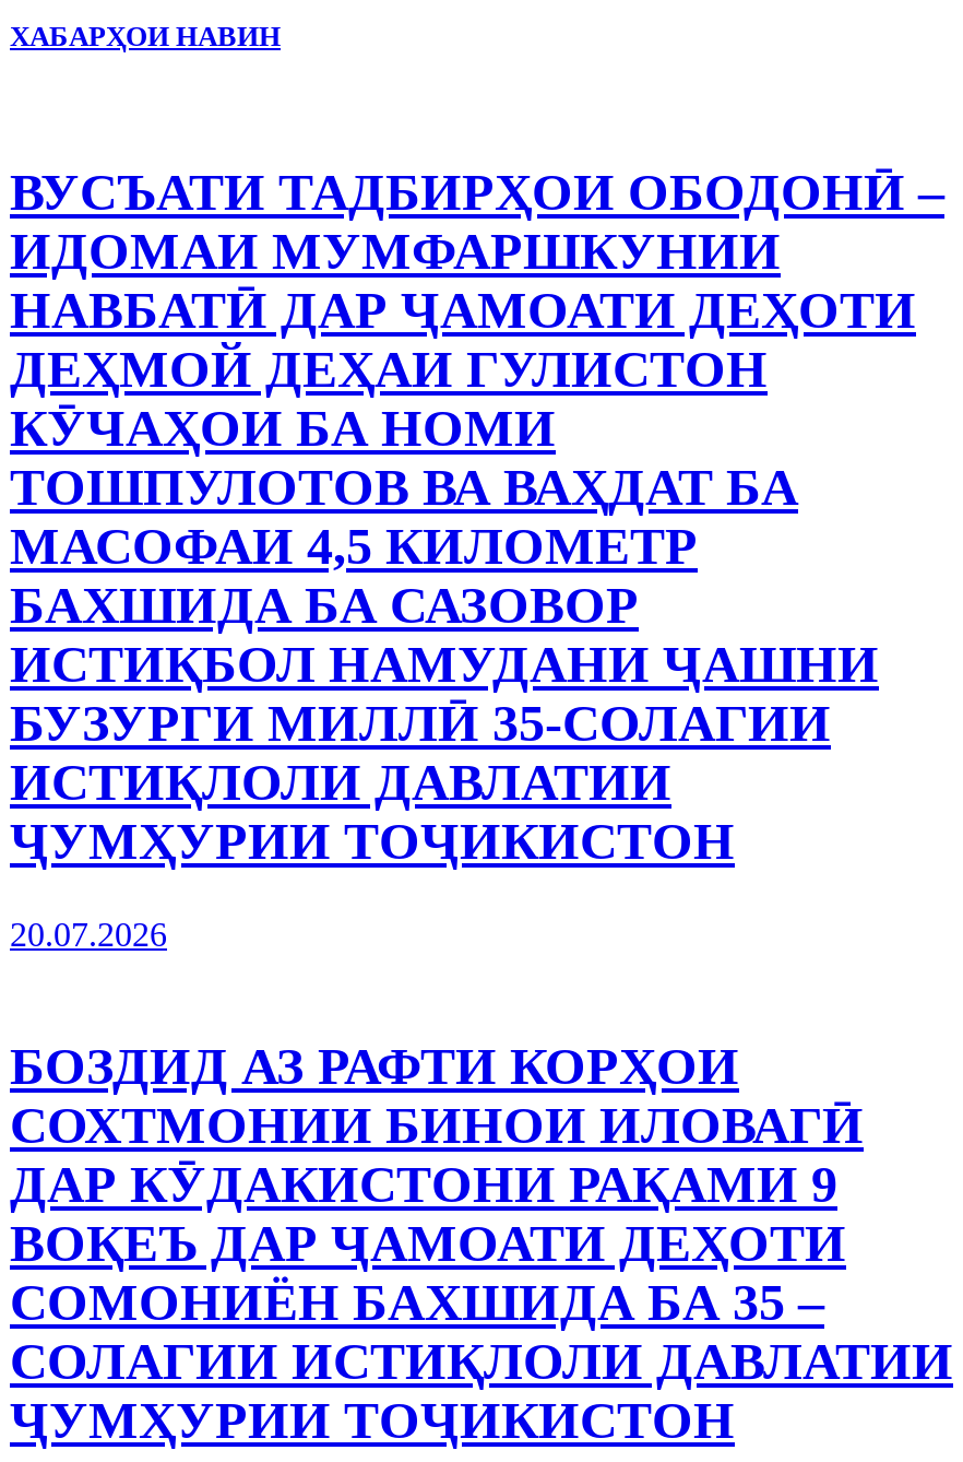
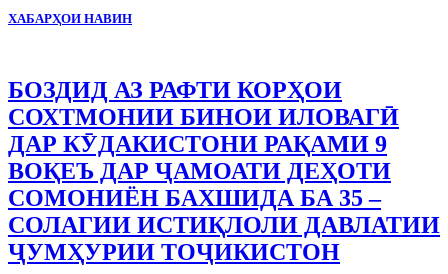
- ВУСЪАТИ ТАДБИРҲОИ ОБОДОНӢ –
- ИДОМАИ МУМФАРШКУНИИ
- НАВБАТӢ ДАР ҶАМОАТИ ДЕҲОТИ
- ДЕҲМОЙ ДЕҲАИ ГУЛИСТОН
- КӮЧАҲОИ БА НОМИ
- ТОШПУЛОТОВ ВА ВАҲДАТ БА
- МАСОФАИ 4,5 КИЛОМЕТР
- БАХШИДА БА САЗОВОР
- ИСТИҚБОЛ НАМУДАНИ ҶАШНИ
- БУЗУРГИ МИЛЛӢ 35-СОЛАГИИ
- ИСТИҚЛОЛИ ДАВЛАТИИ
- ҶУМҲУРИИ ТОҶИКИСТОН
- 20.07.2026
